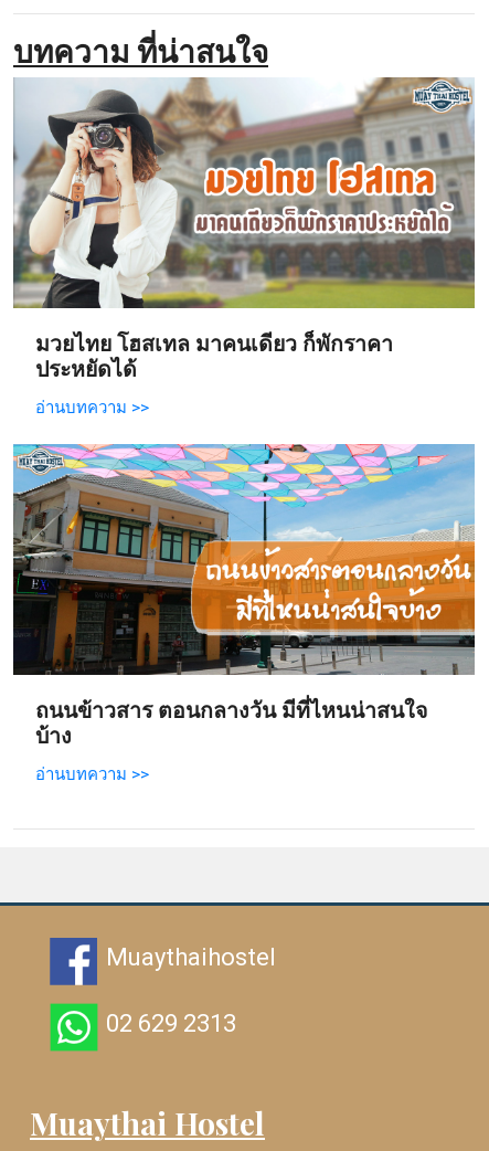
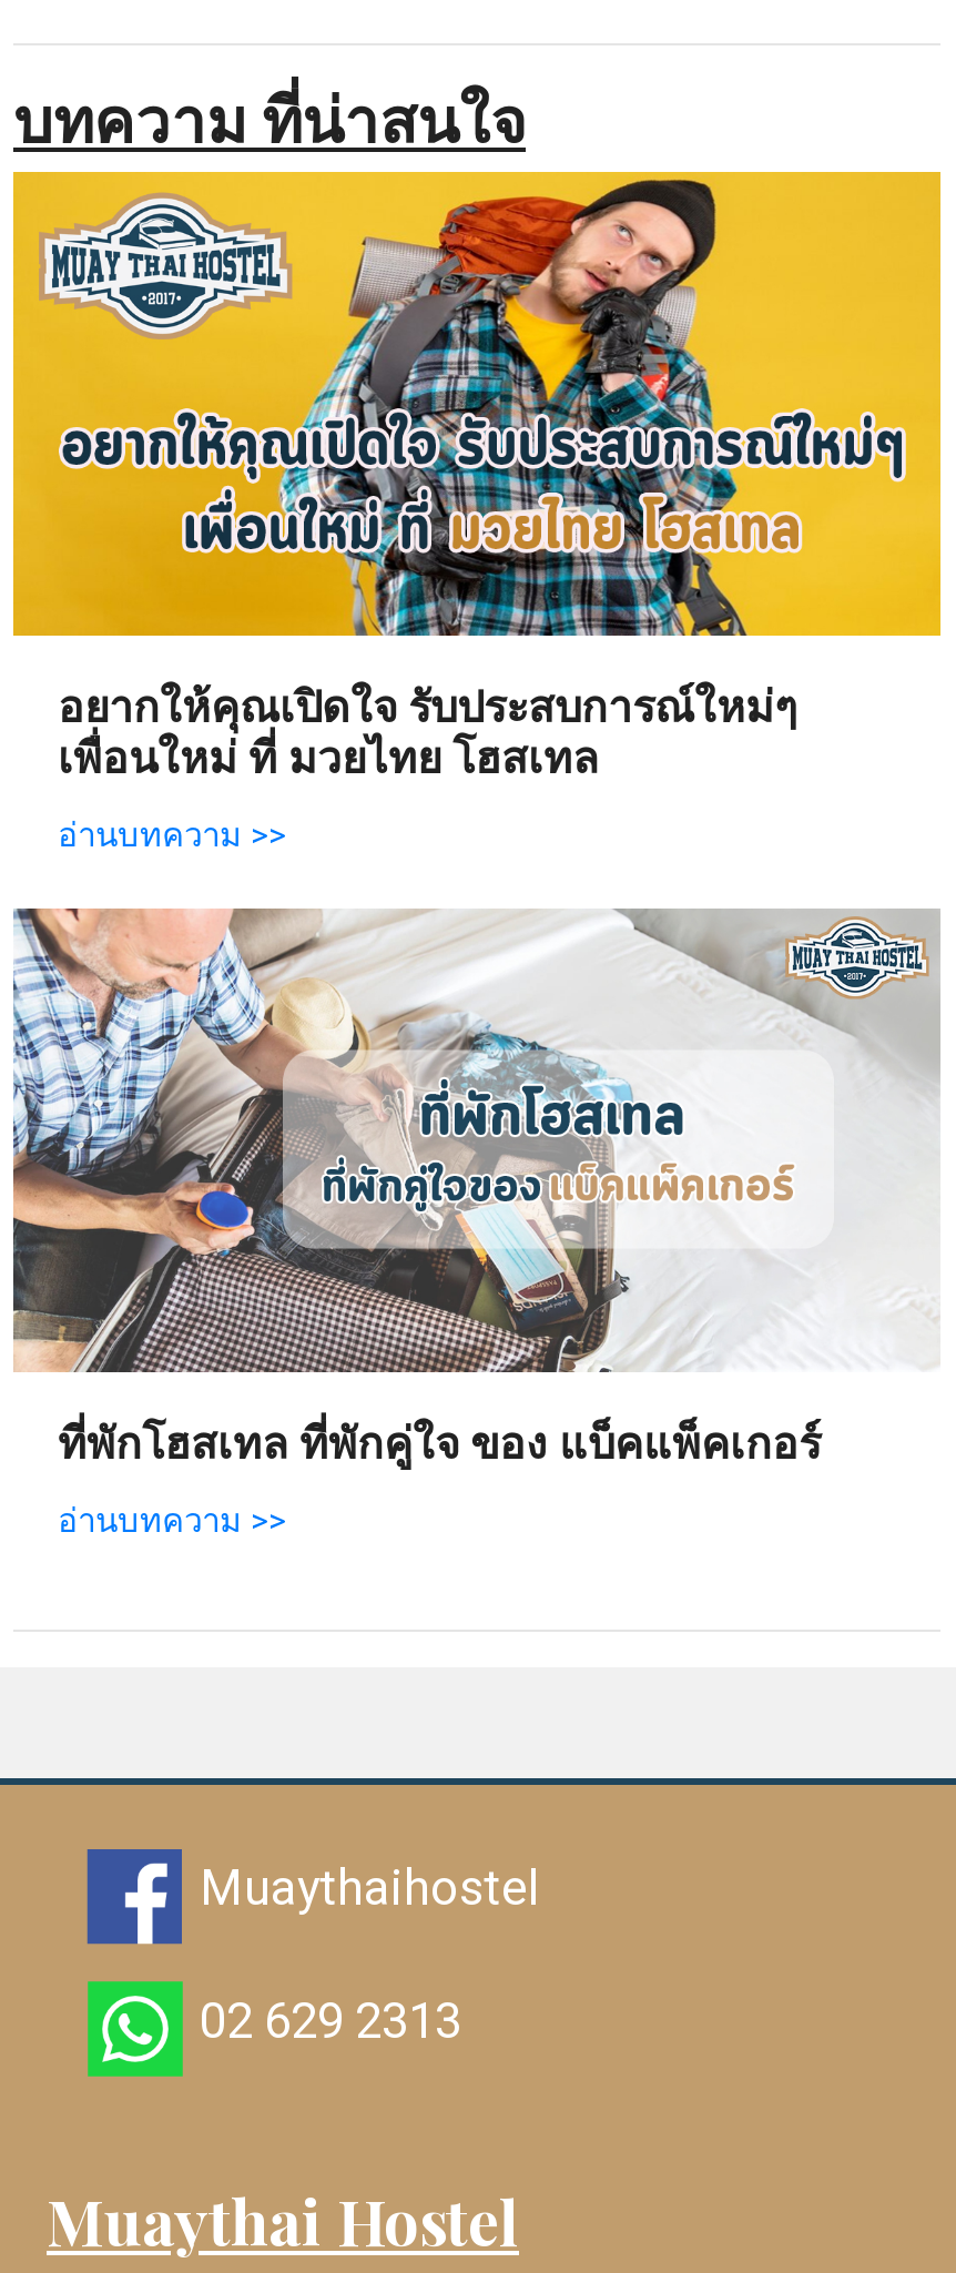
- [image]
- มวยไทย โฮสเทล มาคนเดียว ก็พักราคา
- ประหยัดได้
+ [image]
+ อยากให้คุณเปิดใจ รับประสบการณ์ใหม่ๆ
+ เพื่อนใหม่ ที่ มวยไทย โฮสเทล

- [image]
- ถนนข้าวสาร ตอนกลางวัน มีที่ไหนน่าสนใจ
- บ้าง
+ [image]
+ ที่พักโฮสเทล ที่พักคู่ใจ ของ แบ็คแพ็คเกอร์
